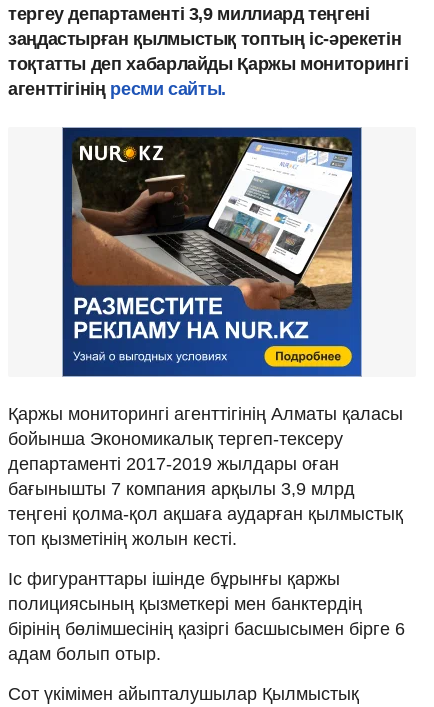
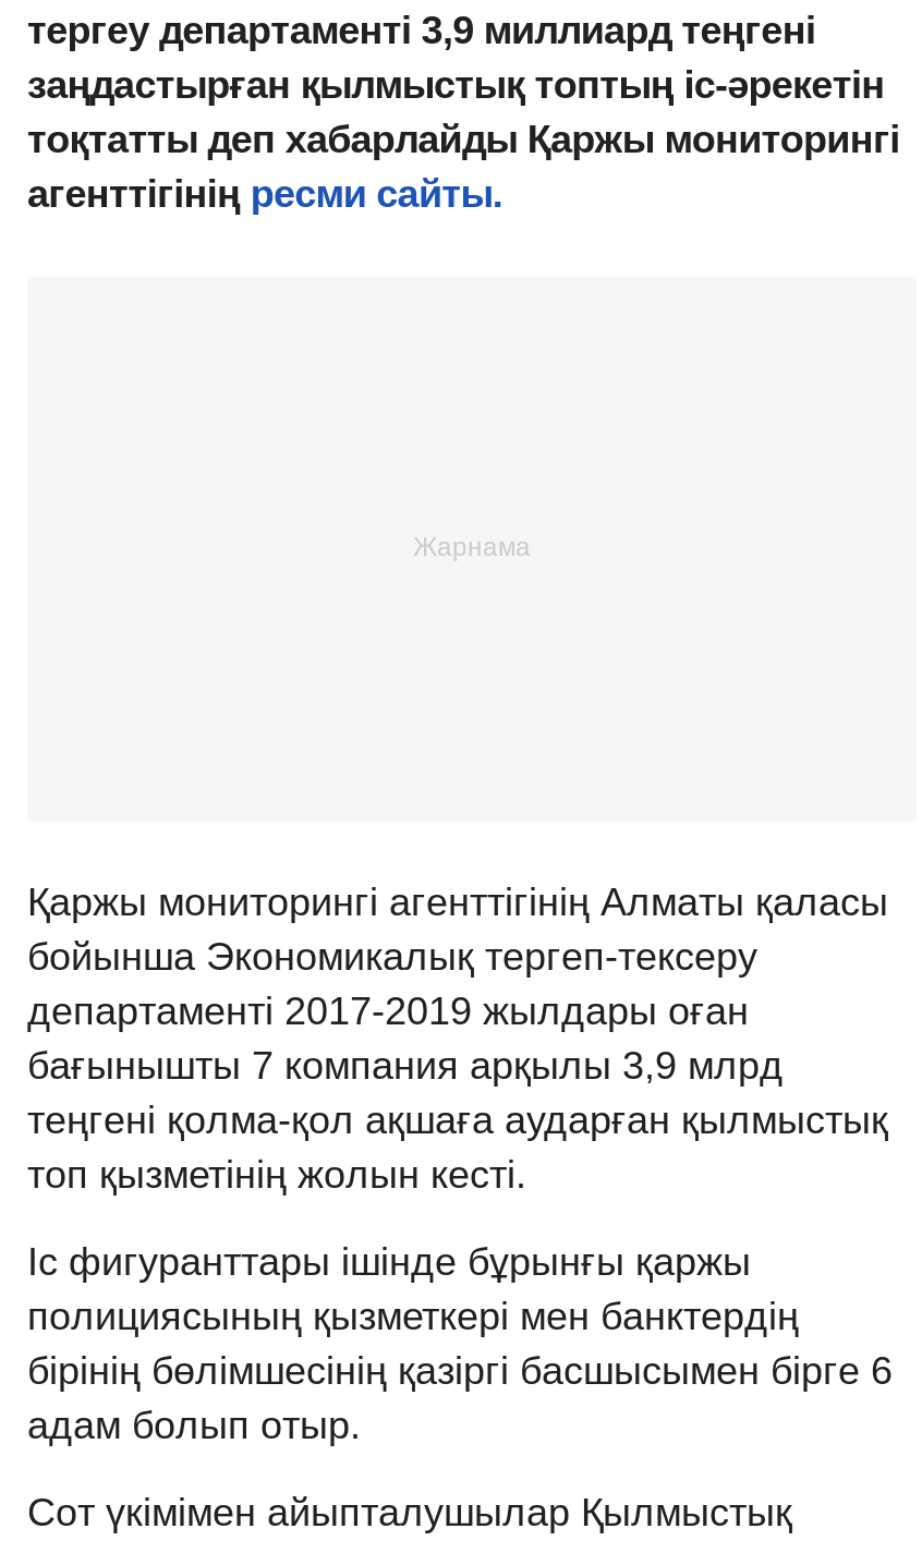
- [image]
